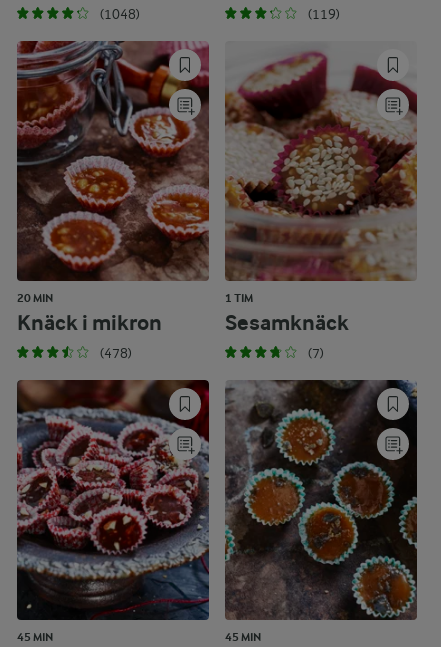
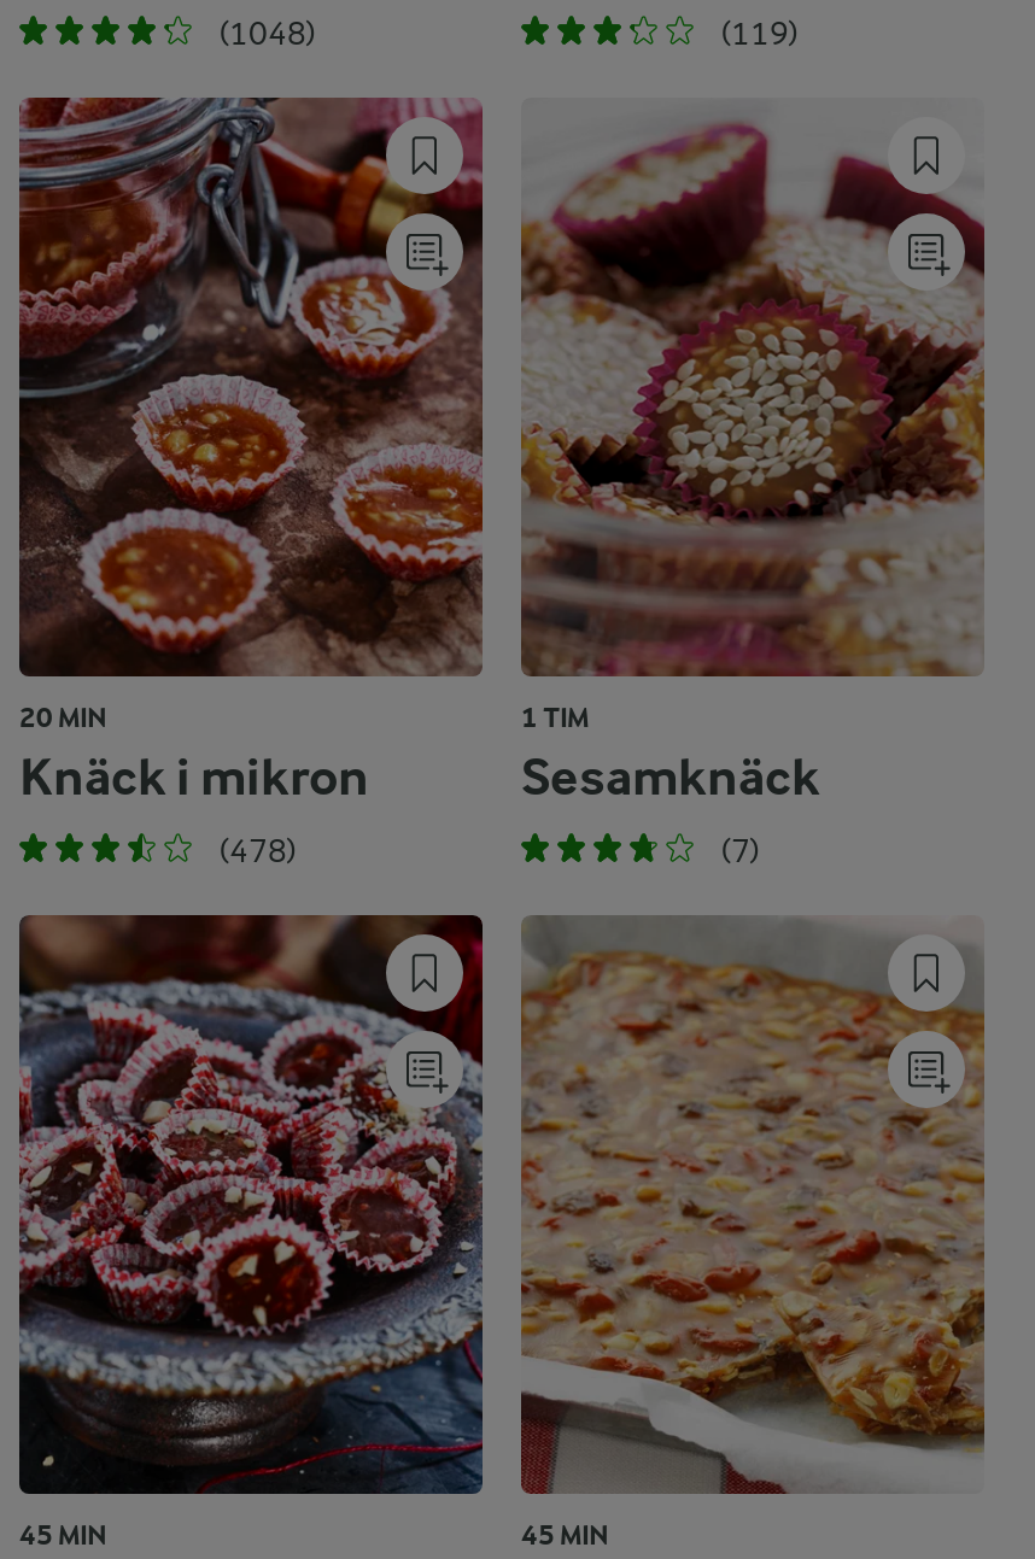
- [image]
+ [image]
